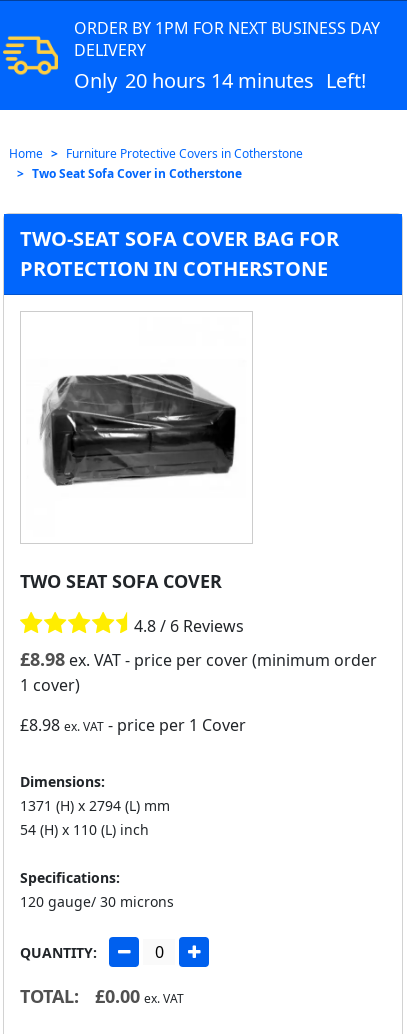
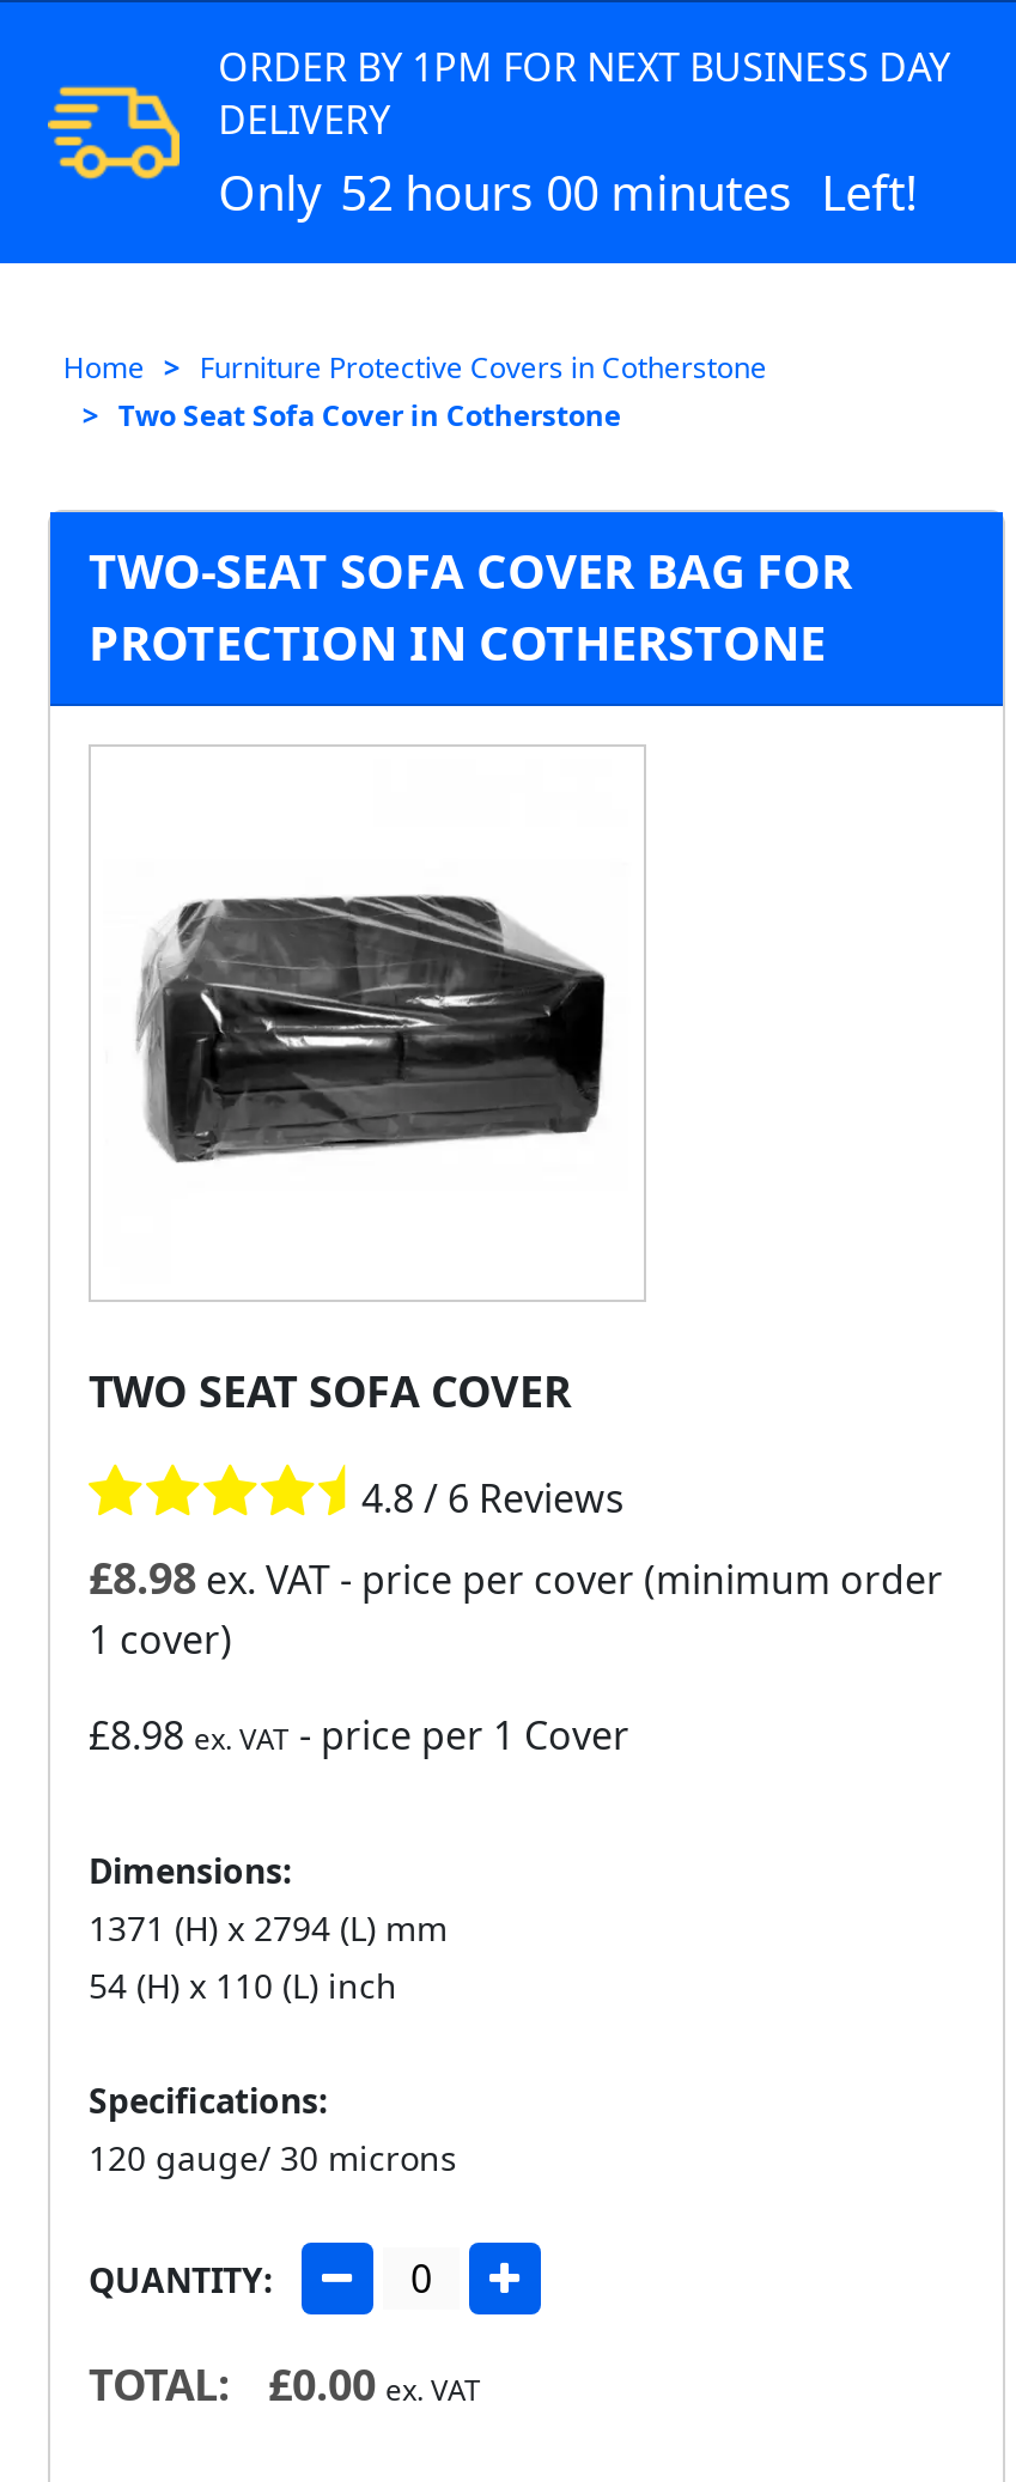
- Only 20 hours 14 minutes Left!
+ Only 52 hours 00 minutes Left!
